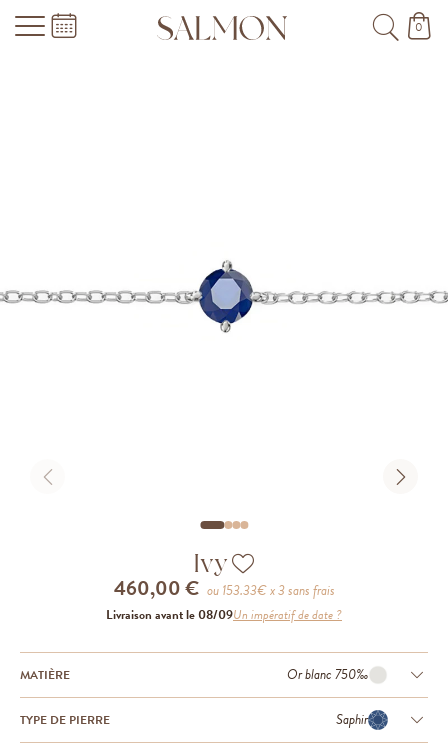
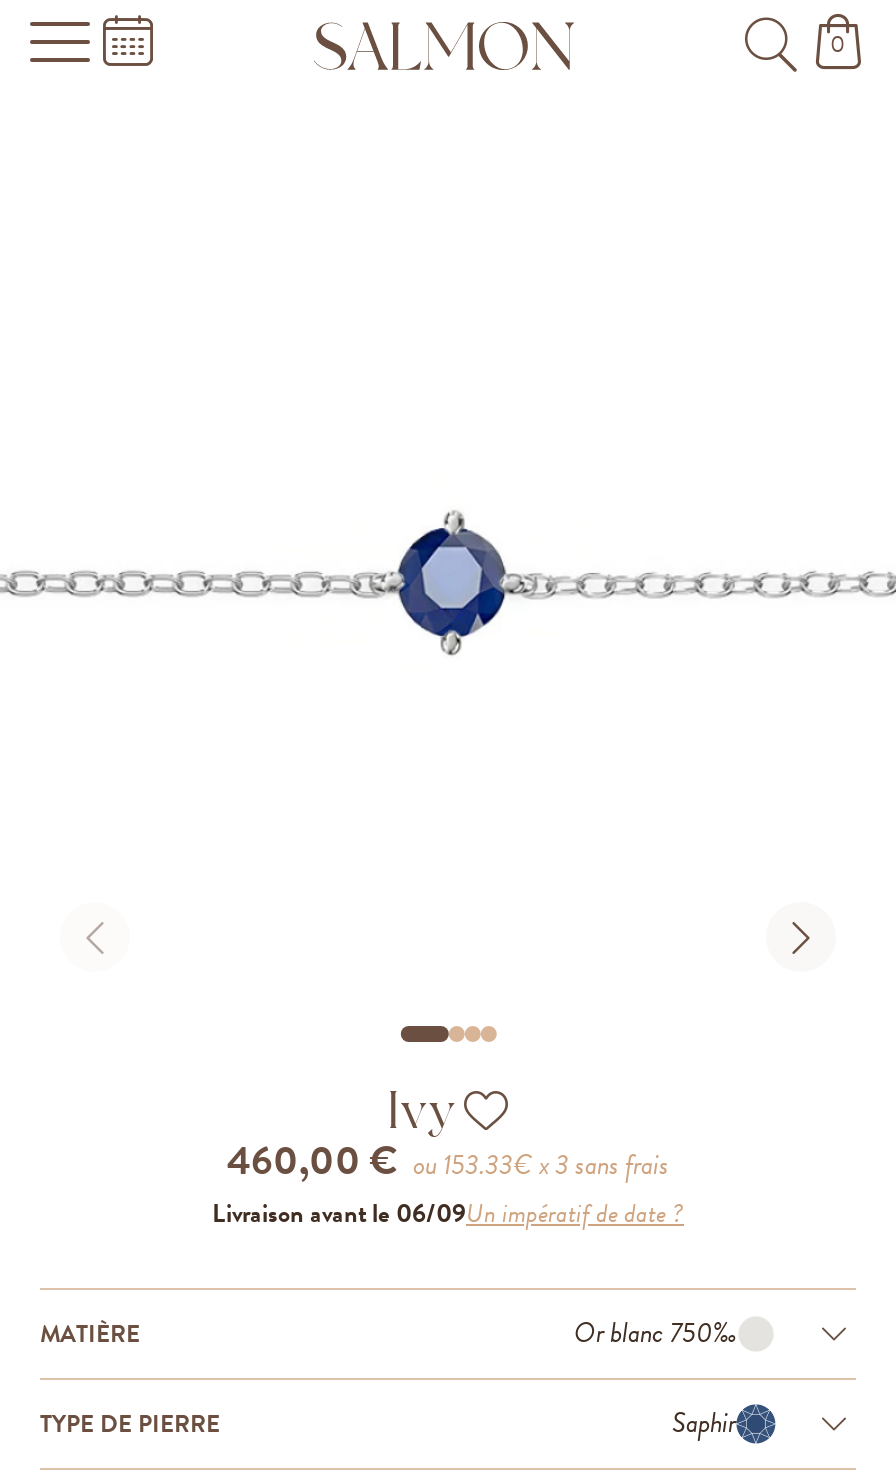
- Livraison avant le 08/09Un impératif de date ?
+ Livraison avant le 06/09Un impératif de date ?
